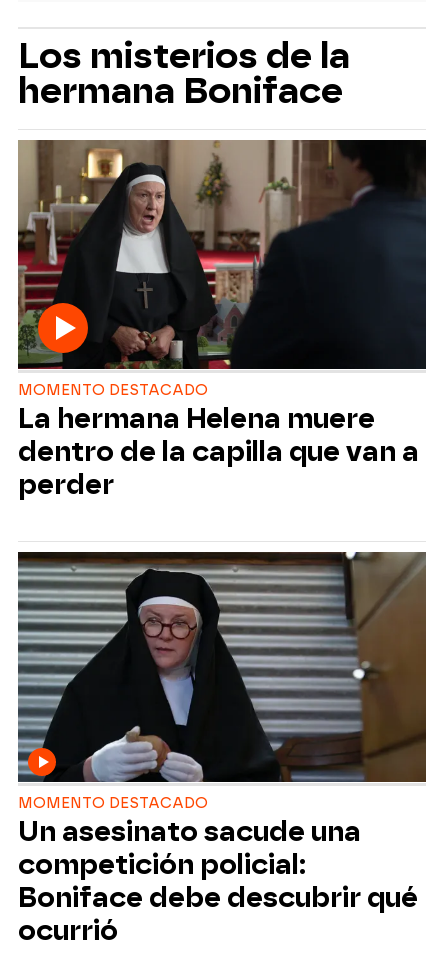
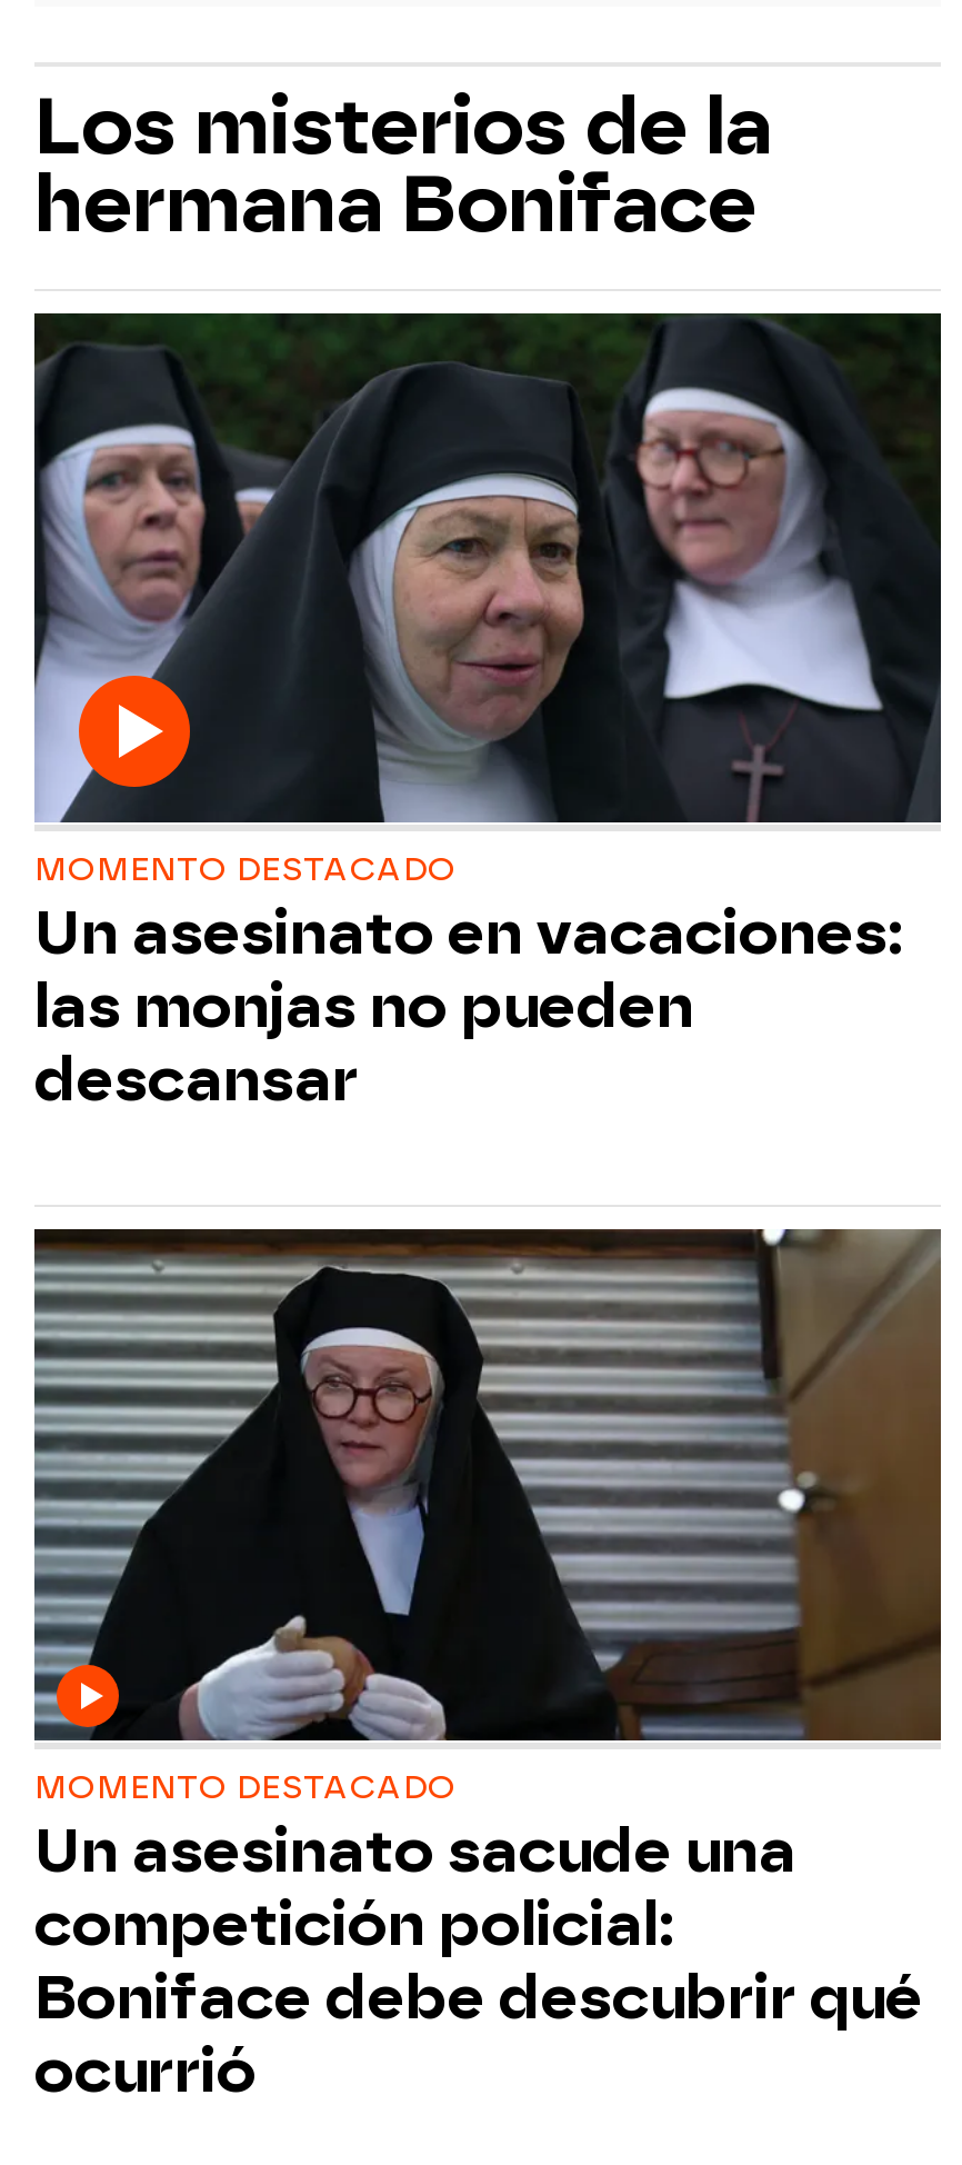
- [image]
- La hermana Helena muere
- dentro de la capilla que van a
- perder
+ [image]
+ Un asesinato en vacaciones:
+ las monjas no pueden
+ descansar
